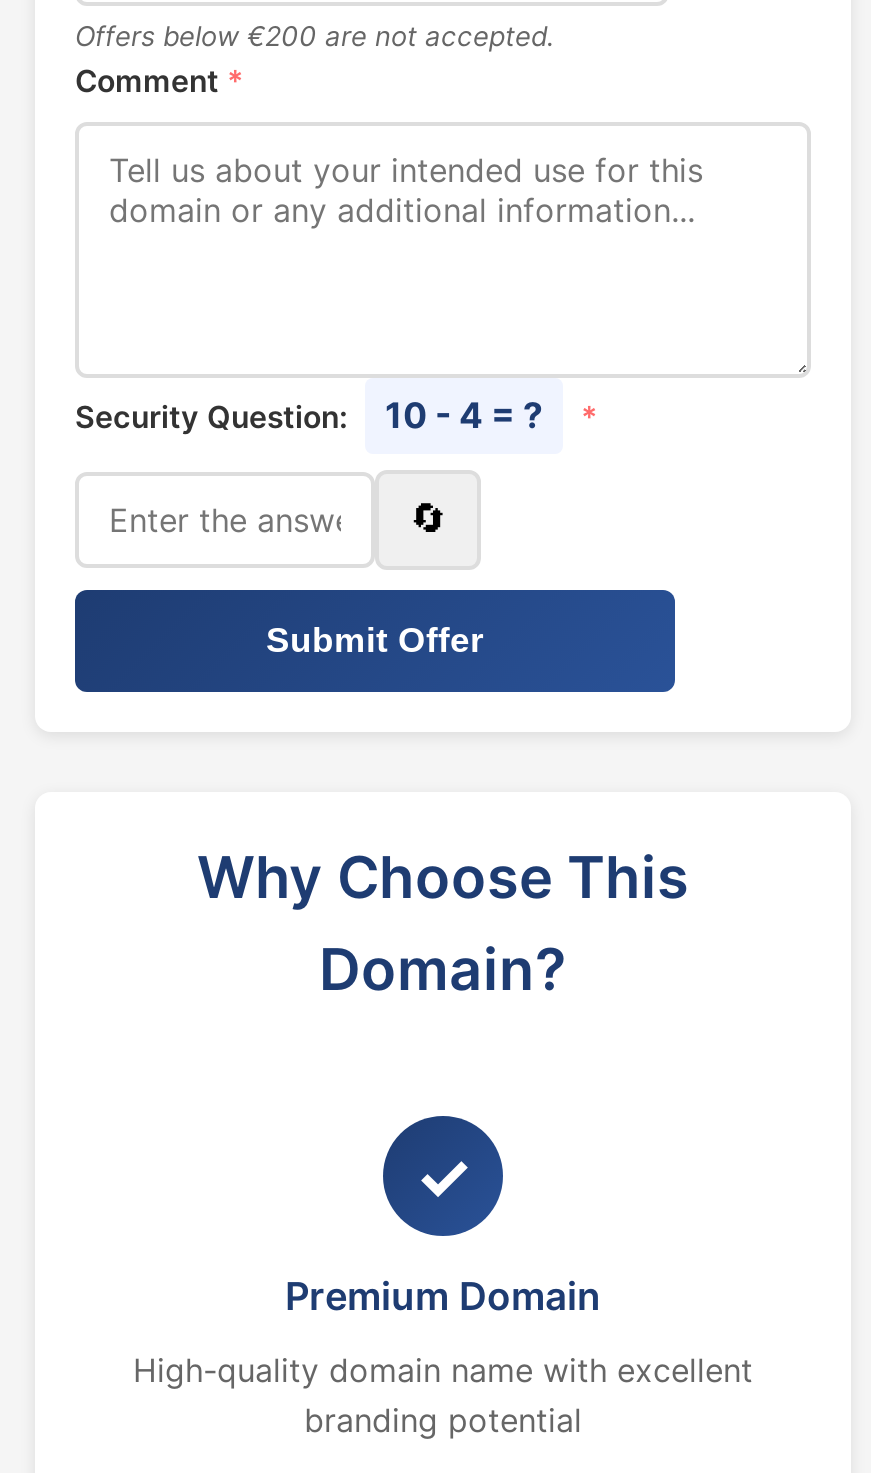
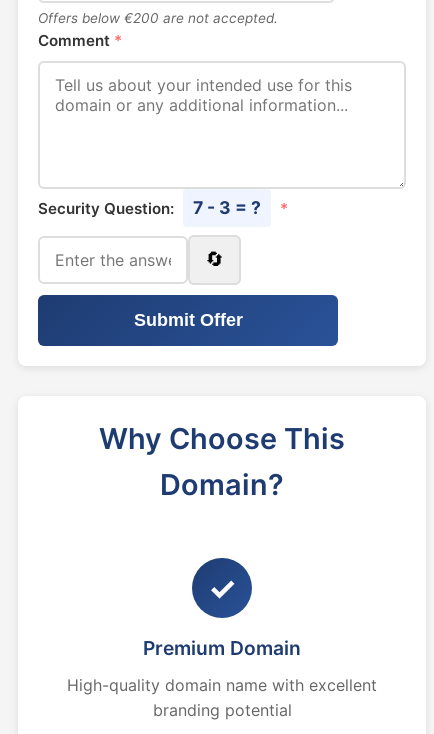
- 10 - 4 = ?
+ 7 - 3 = ?
